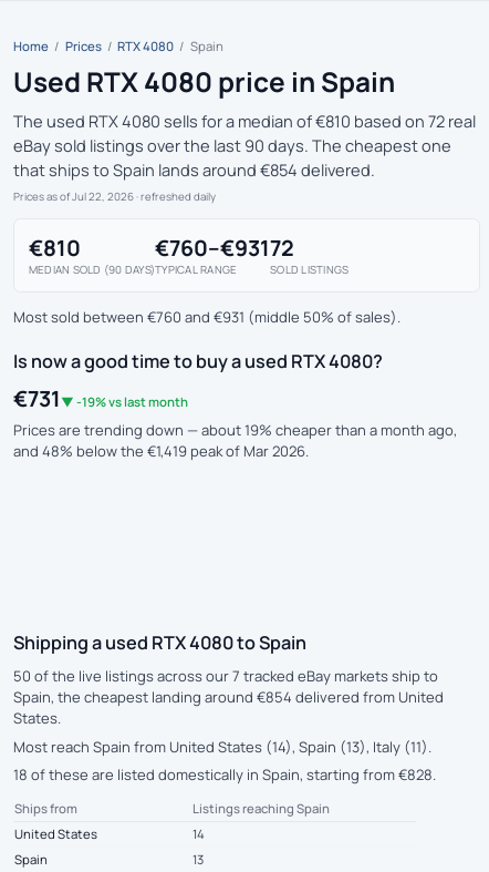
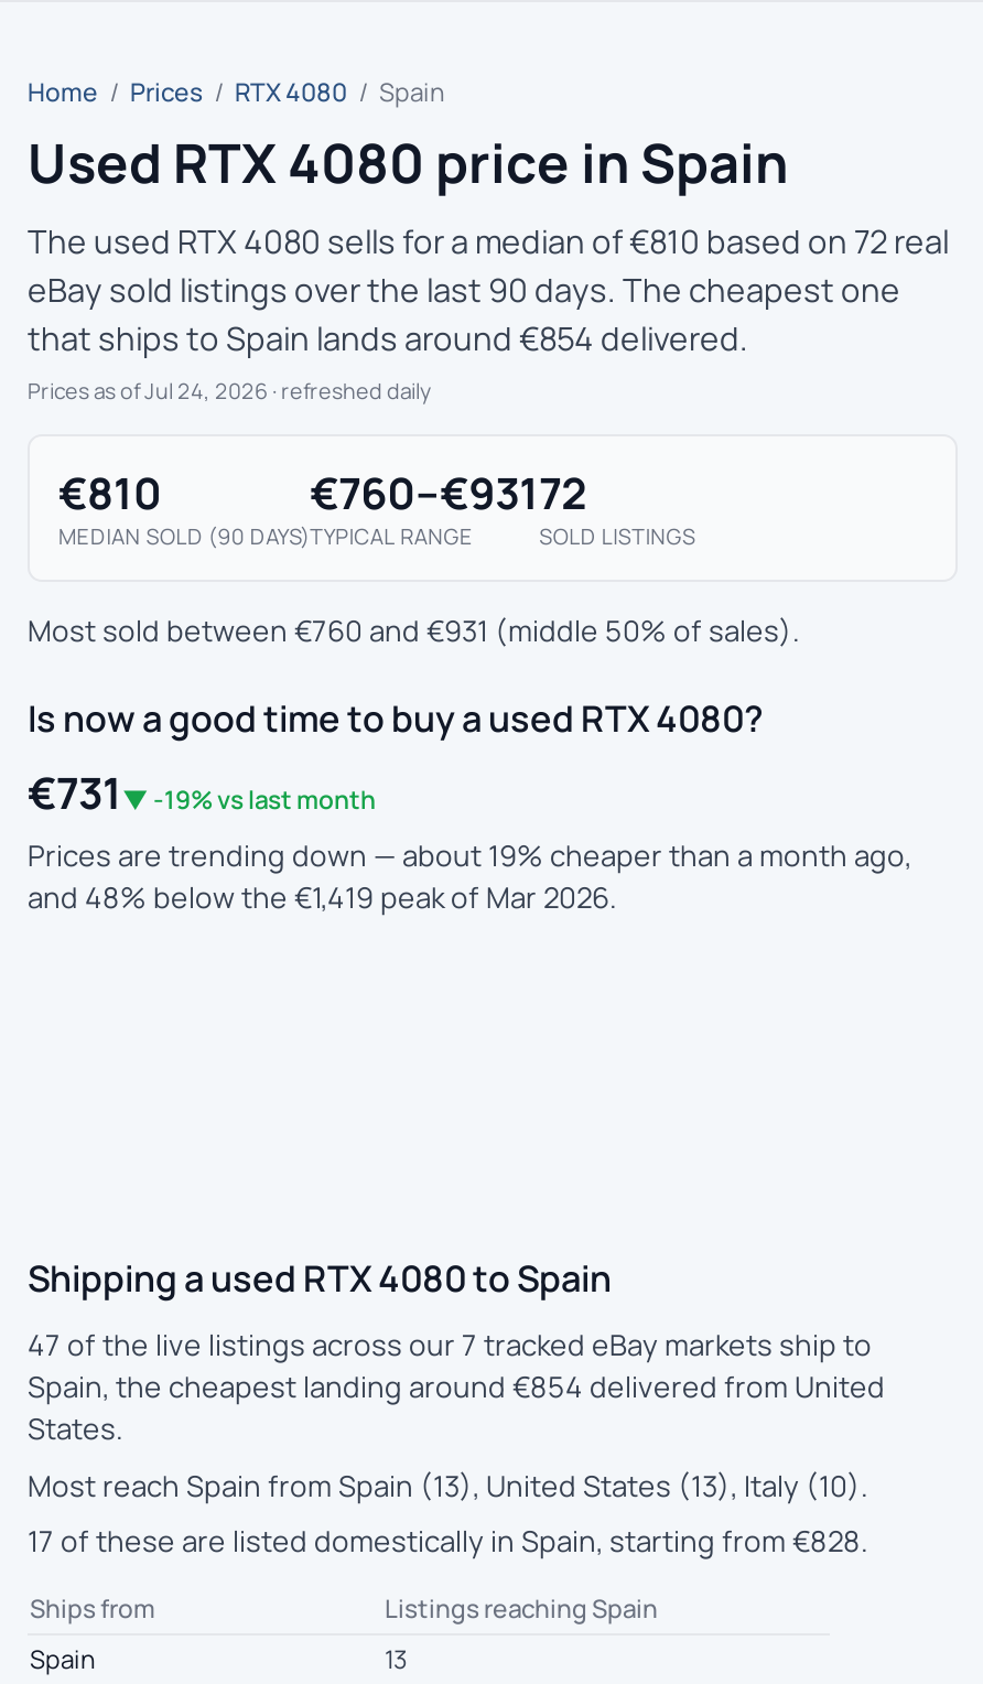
- Prices as of Jul 22, 2026 · refreshed daily
+ Prices as of Jul 24, 2026 · refreshed daily

- 50 of the live listings across our 7 tracked eBay markets ship to
+ 47 of the live listings across our 7 tracked eBay markets ship to

- Most reach Spain from United States (14), Spain (13), Italy (11).
+ Most reach Spain from Spain (13), United States (13), Italy (10).

- 18 of these are listed domestically in Spain, starting from €828.
+ 17 of these are listed domestically in Spain, starting from €828.

- United States
- 14
